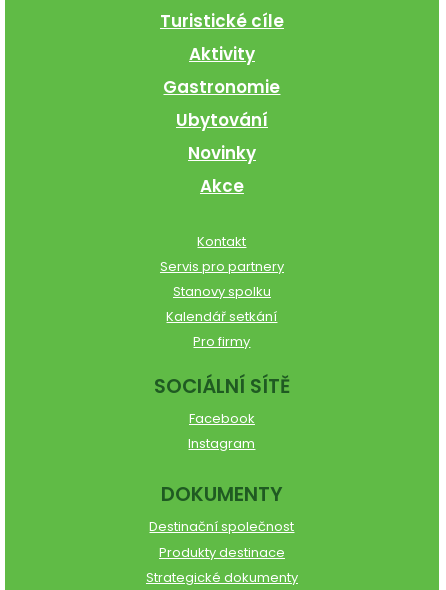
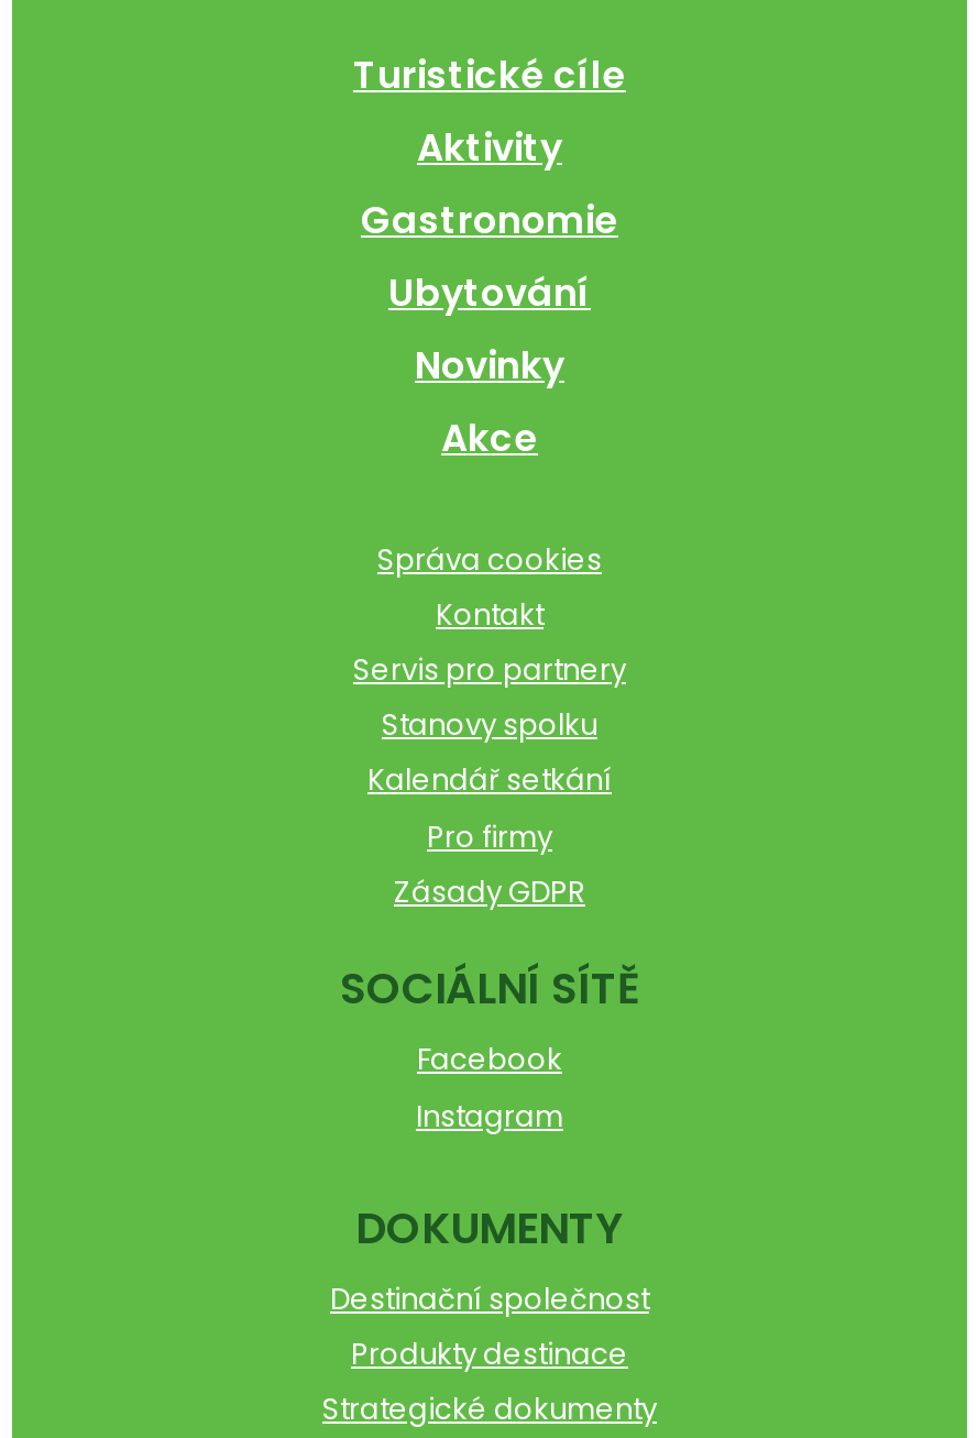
+ Správa cookies

+ Zásady GDPR
